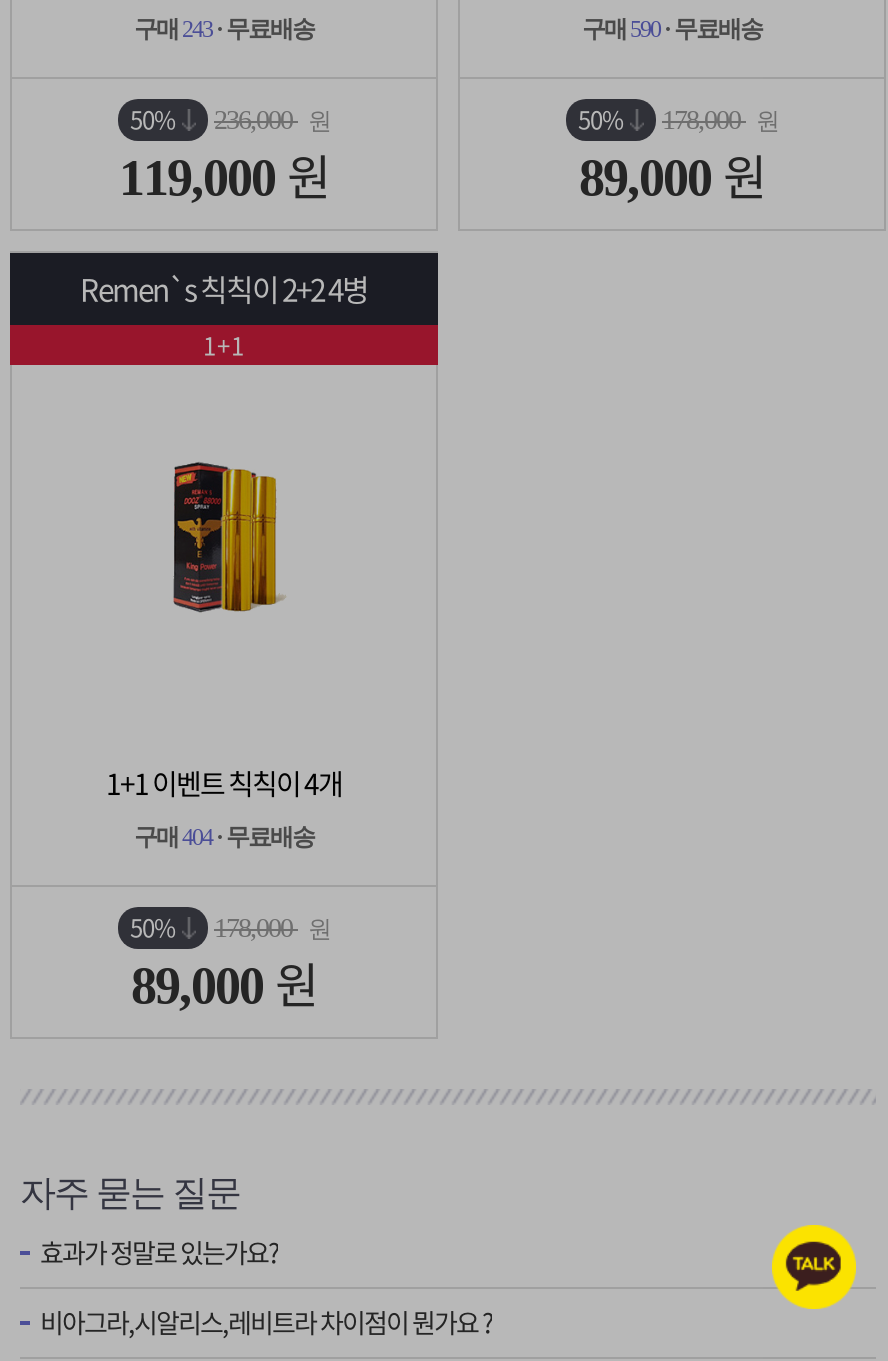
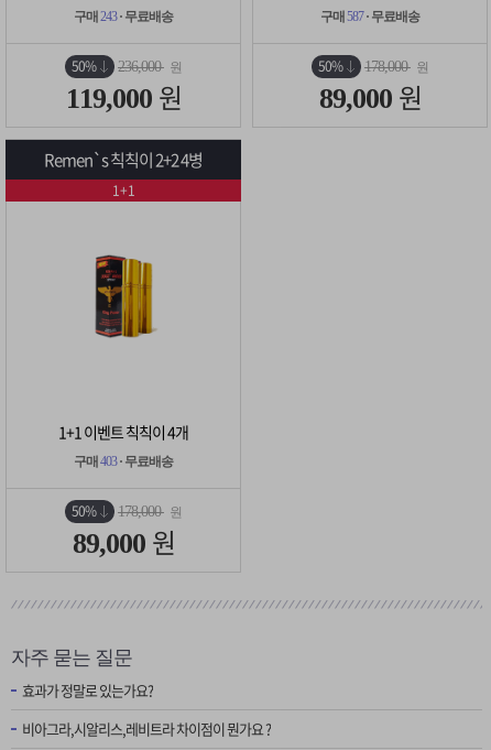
- 구매 590 · 무료배송
+ 구매 587 · 무료배송

- 구매404· 무료배송
+ 구매403· 무료배송

- [image]
